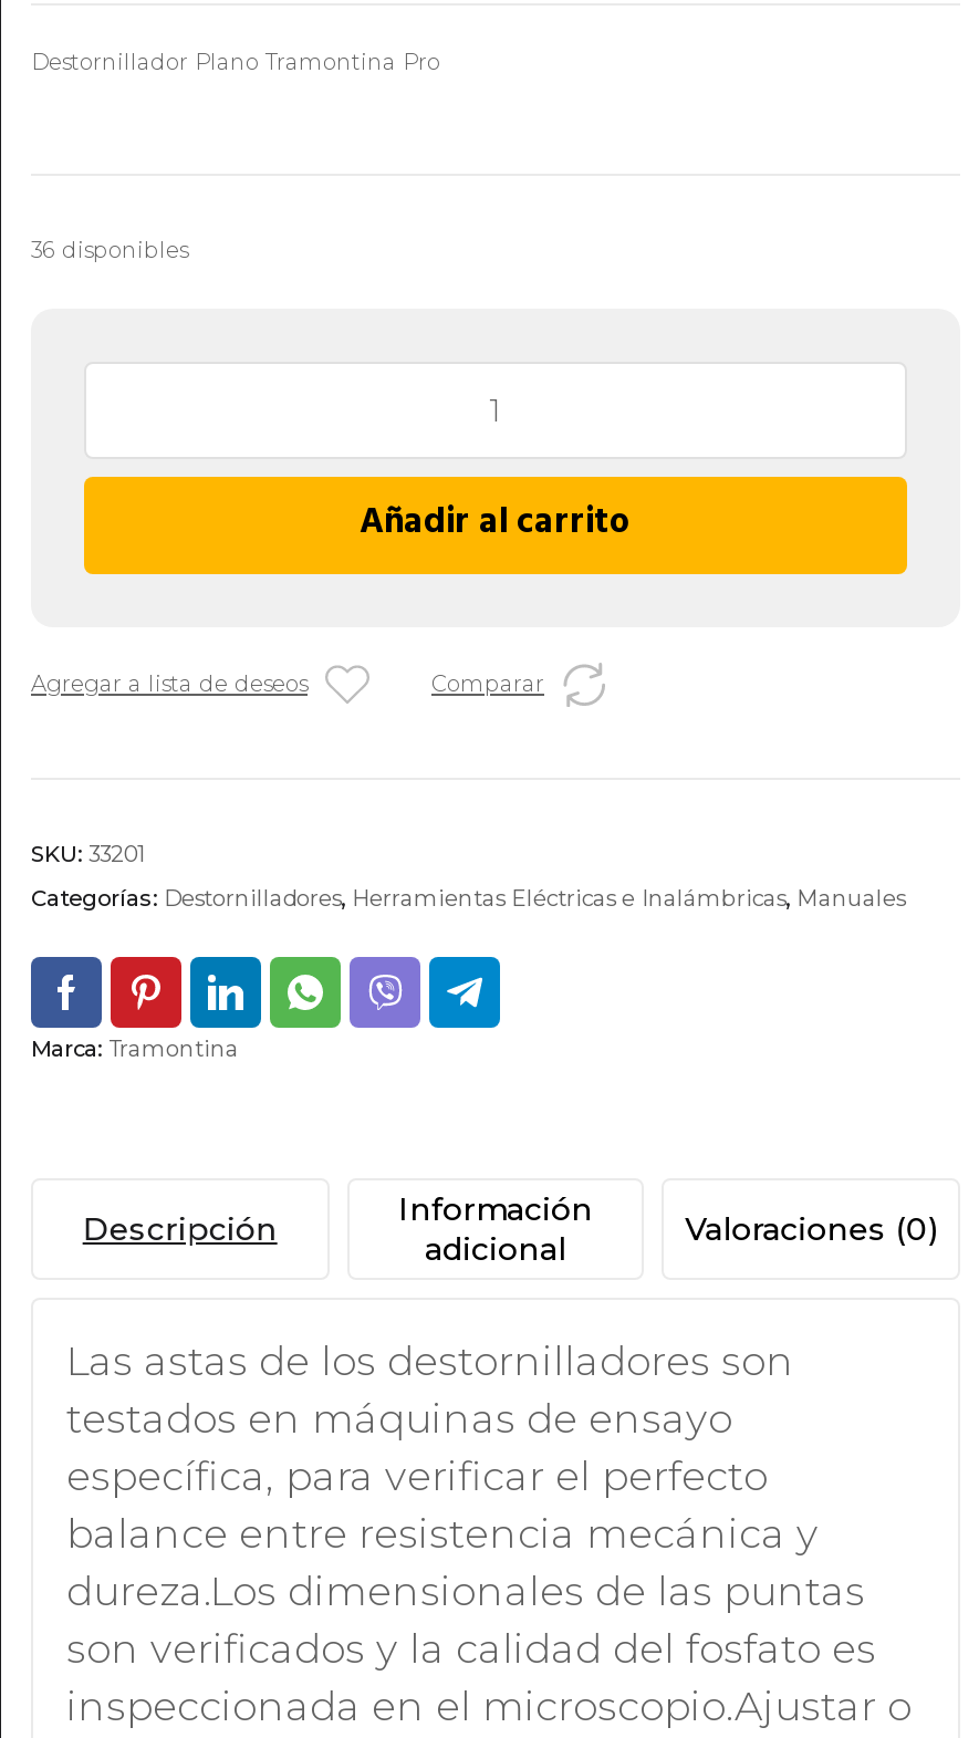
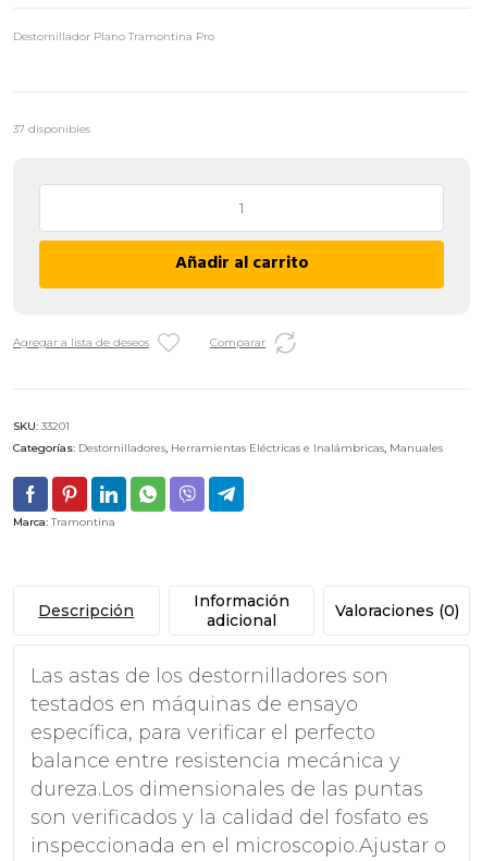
- 36 disponibles
+ 37 disponibles
